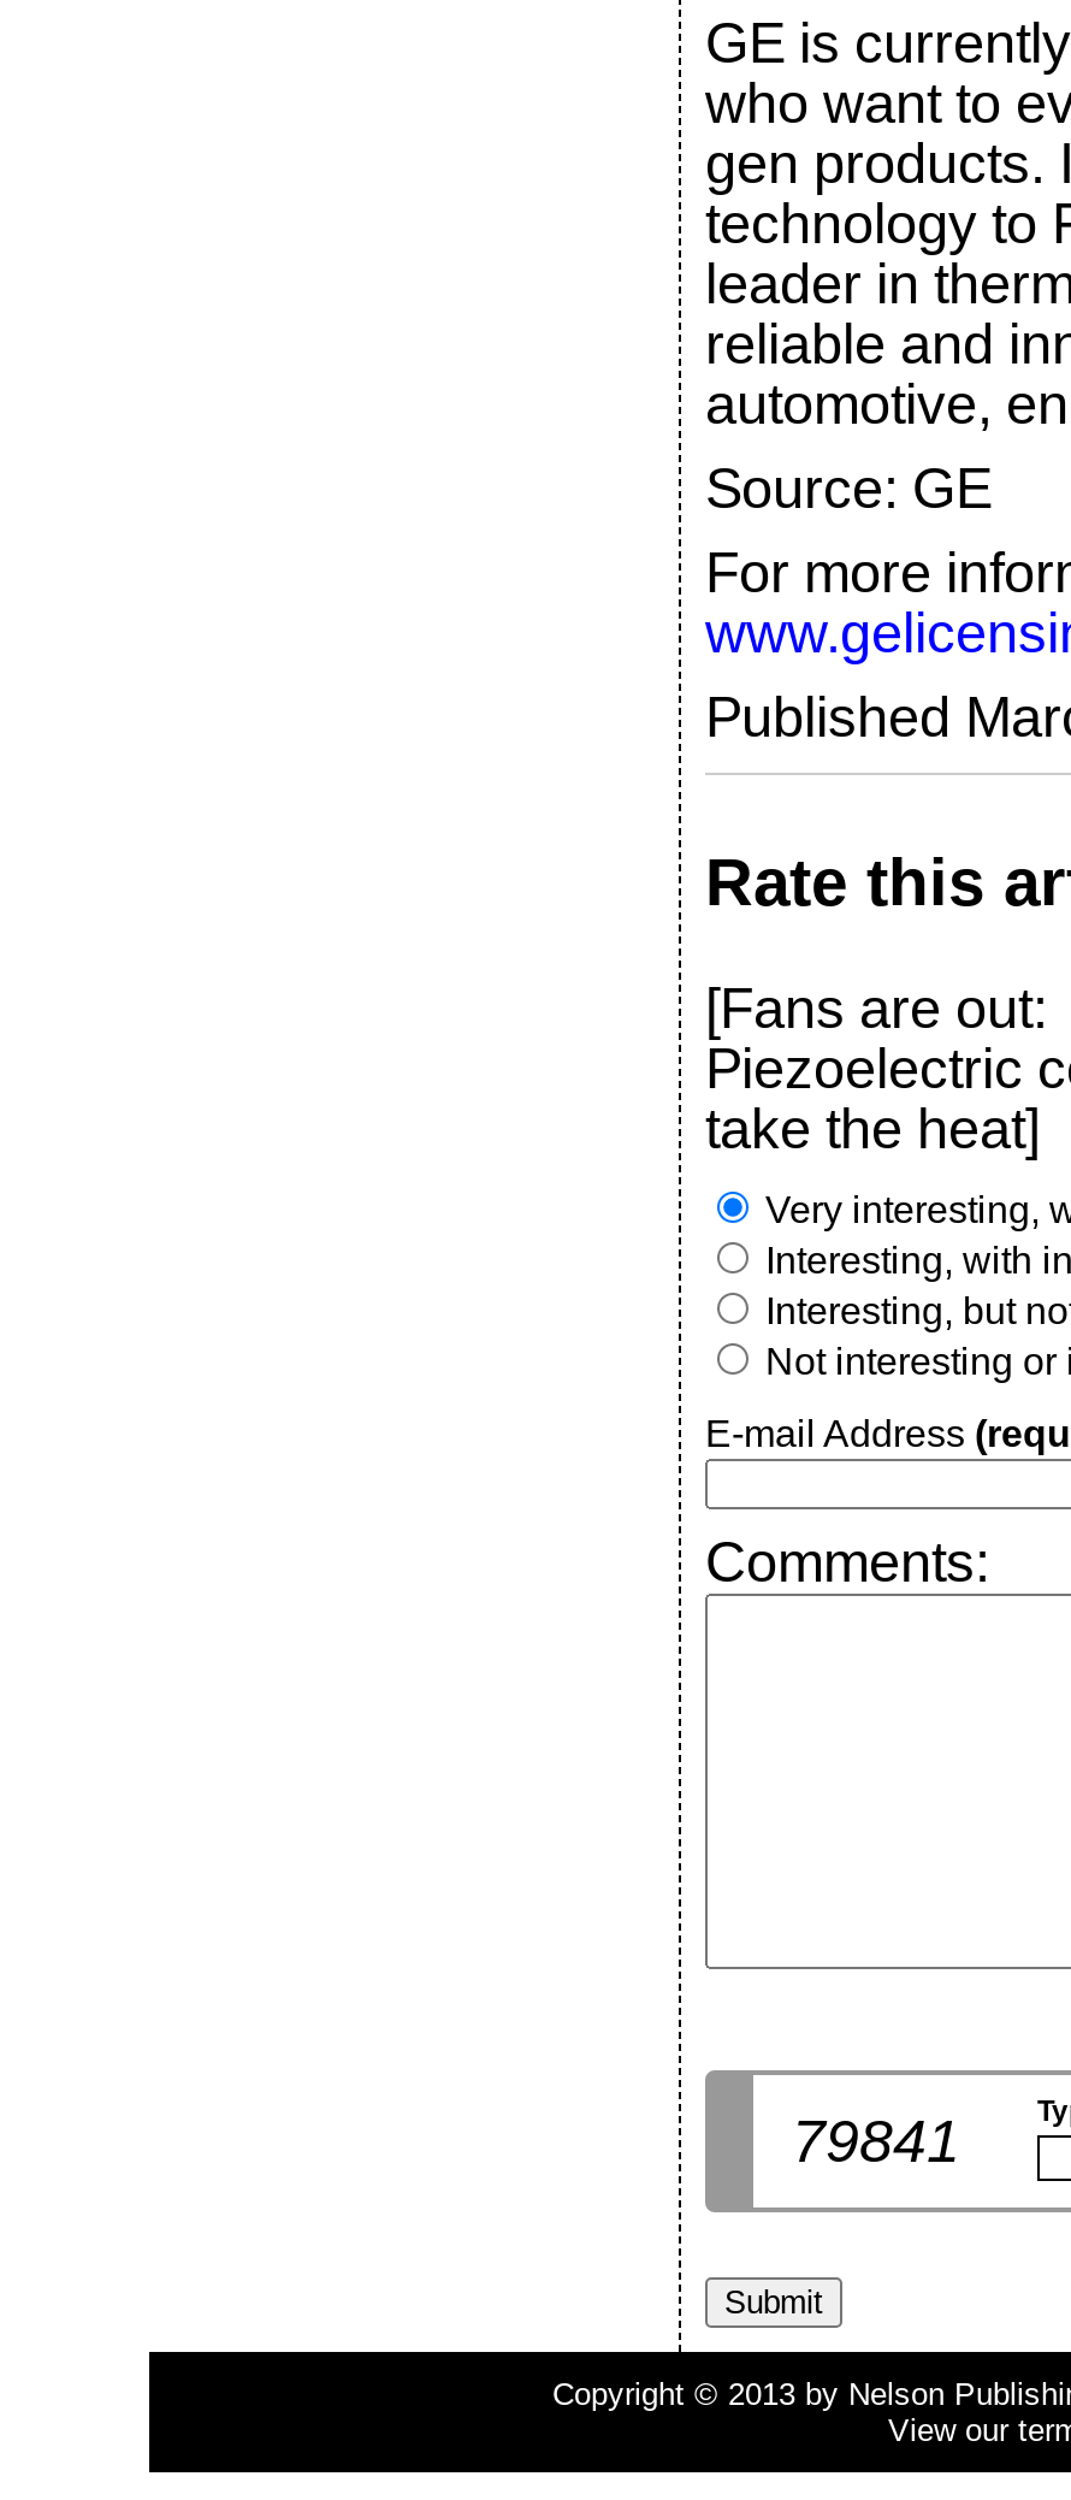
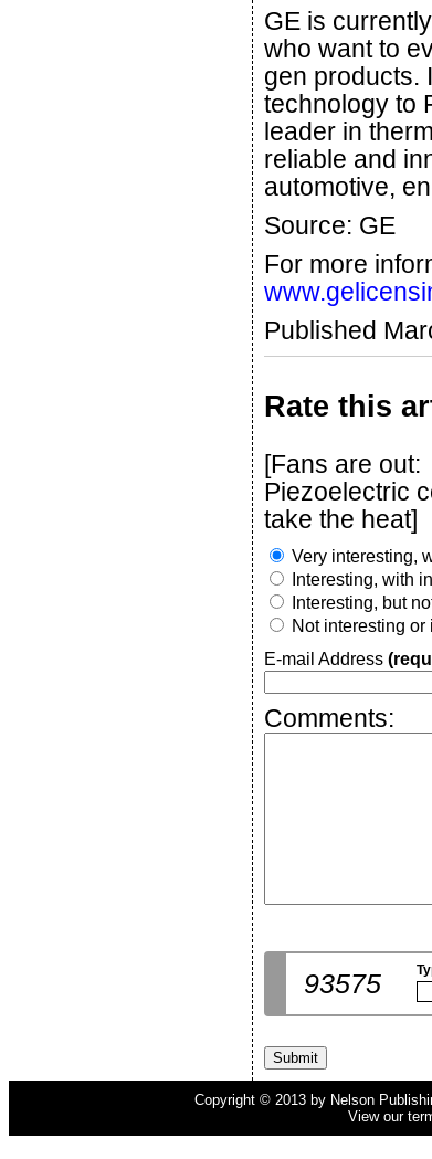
- 79841
+ 93575
